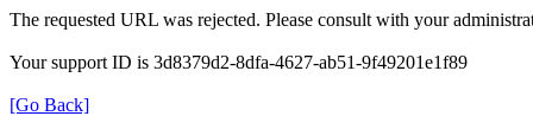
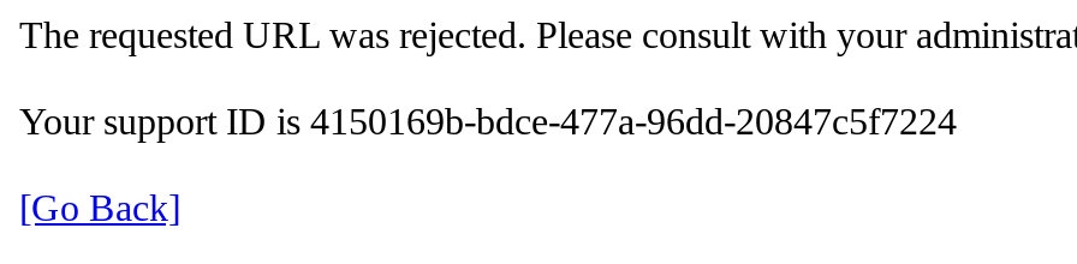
- Your support ID is 3d8379d2-8dfa-4627-ab51-9f49201e1f89
+ Your support ID is 4150169b-bdce-477a-96dd-20847c5f7224
